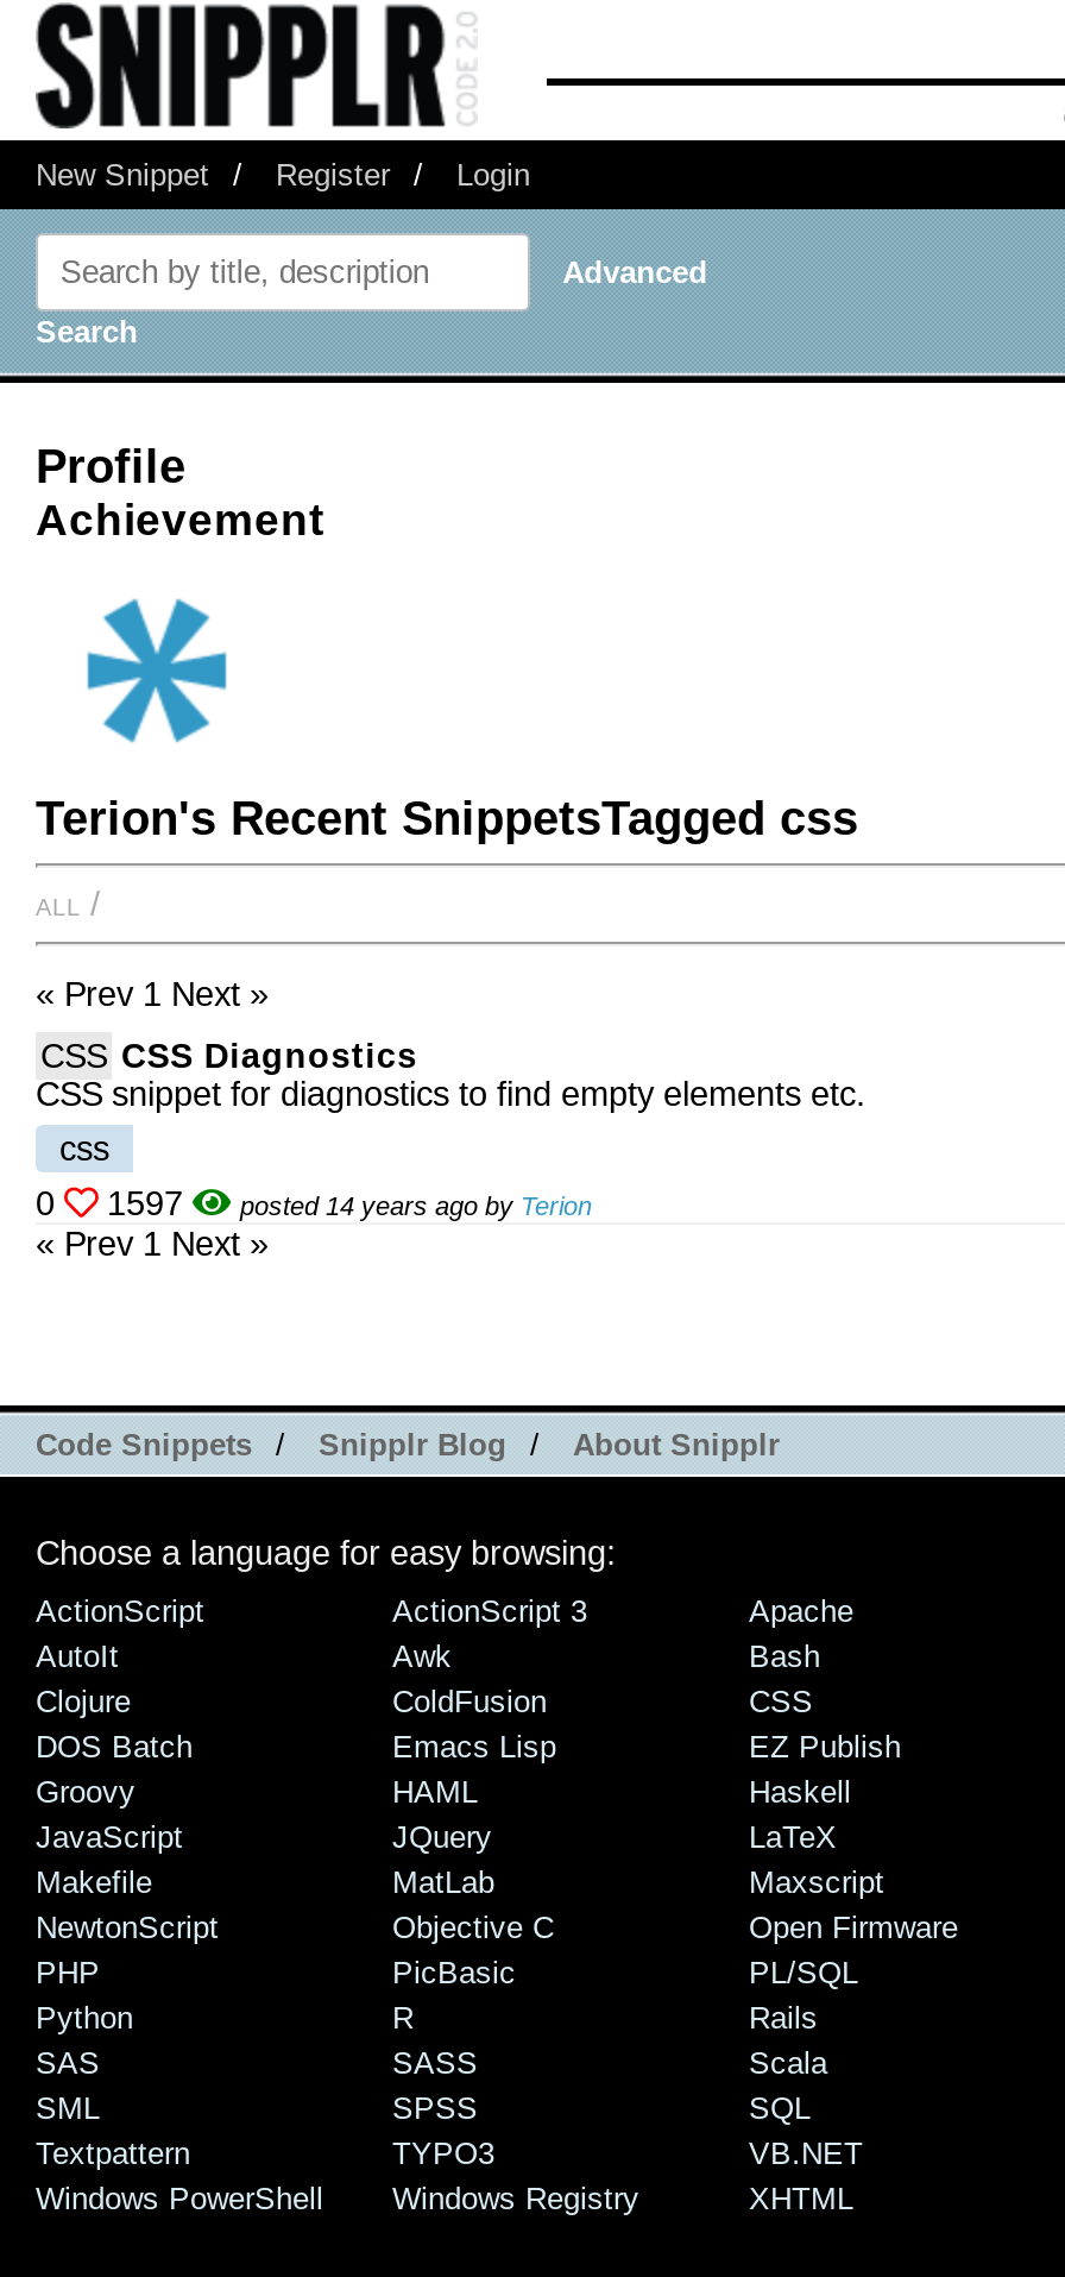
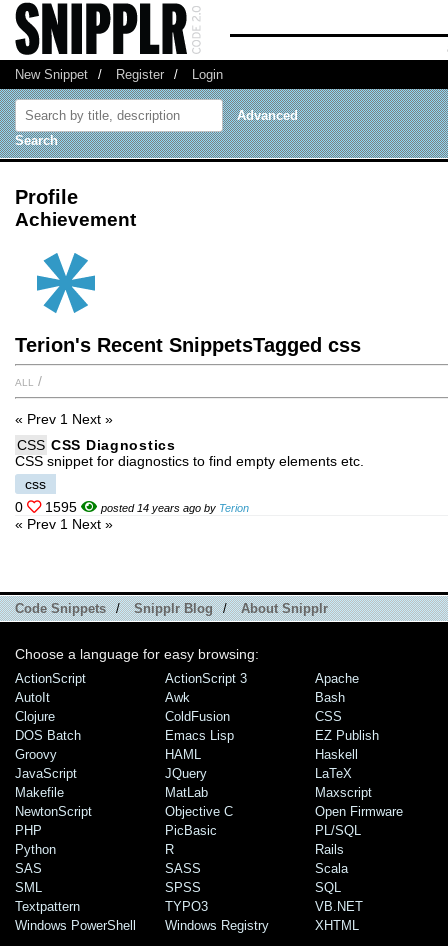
- 0 1597 posted 14 years ago by Terion
+ 0 1595 posted 14 years ago by Terion
